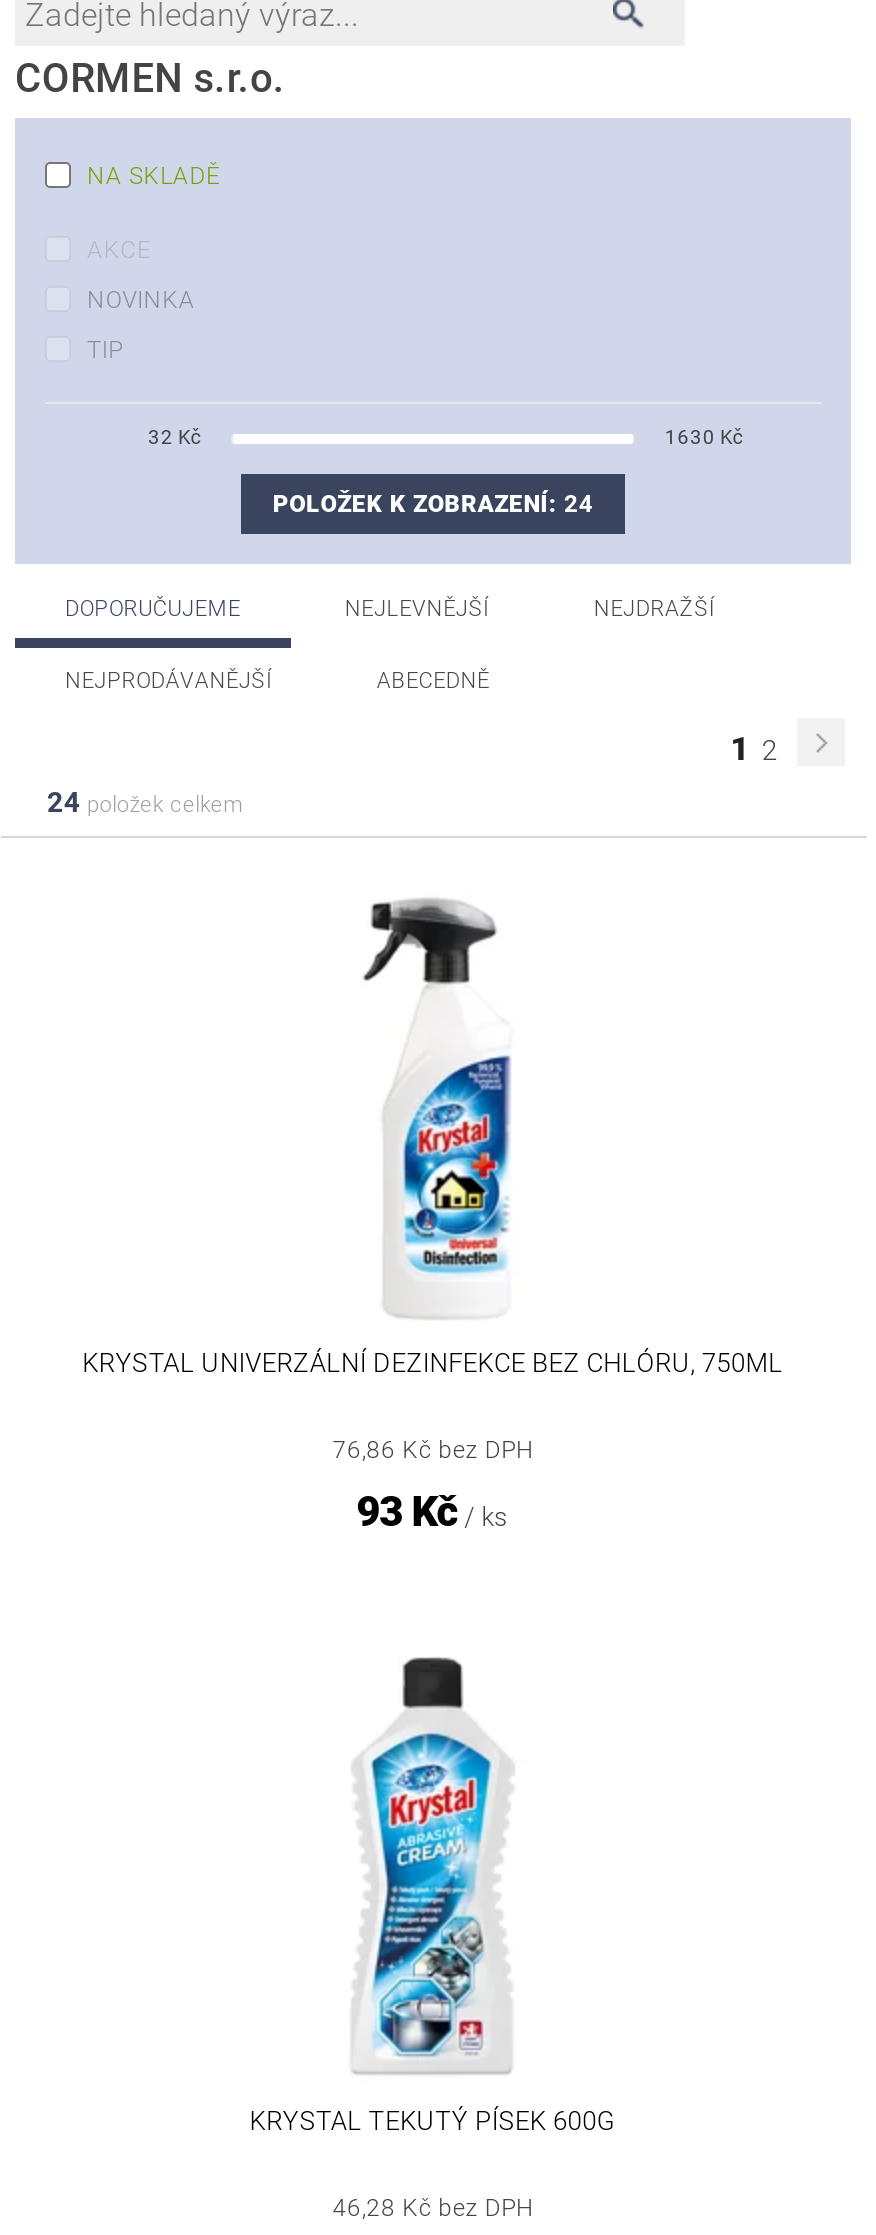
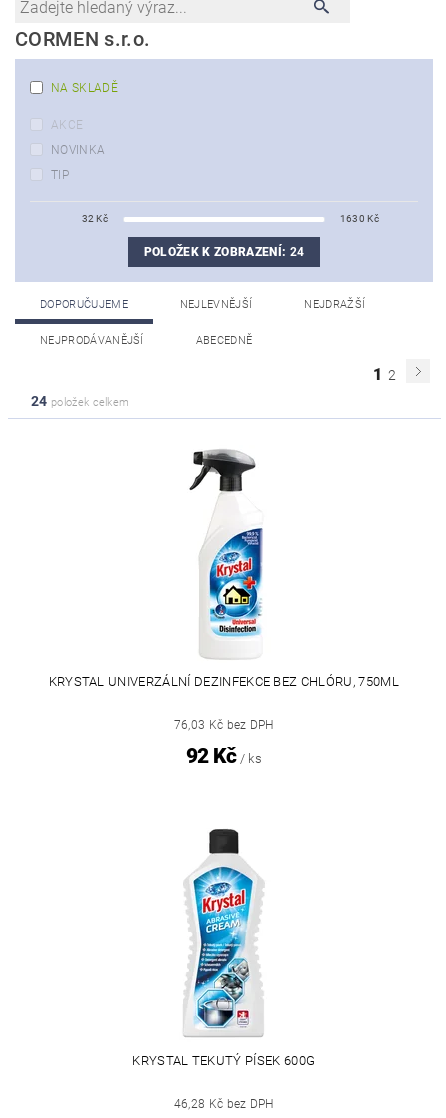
- 76,86 Kč bez DPH
+ 76,03 Kč bez DPH

- 93 Kč / ks
+ 92 Kč / ks
